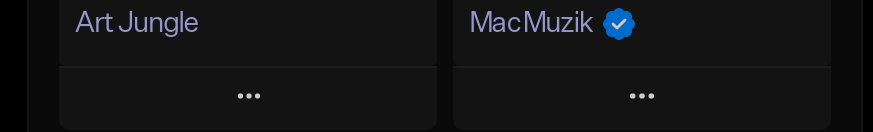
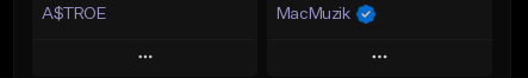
- Art Jungle
+ A$TROE
